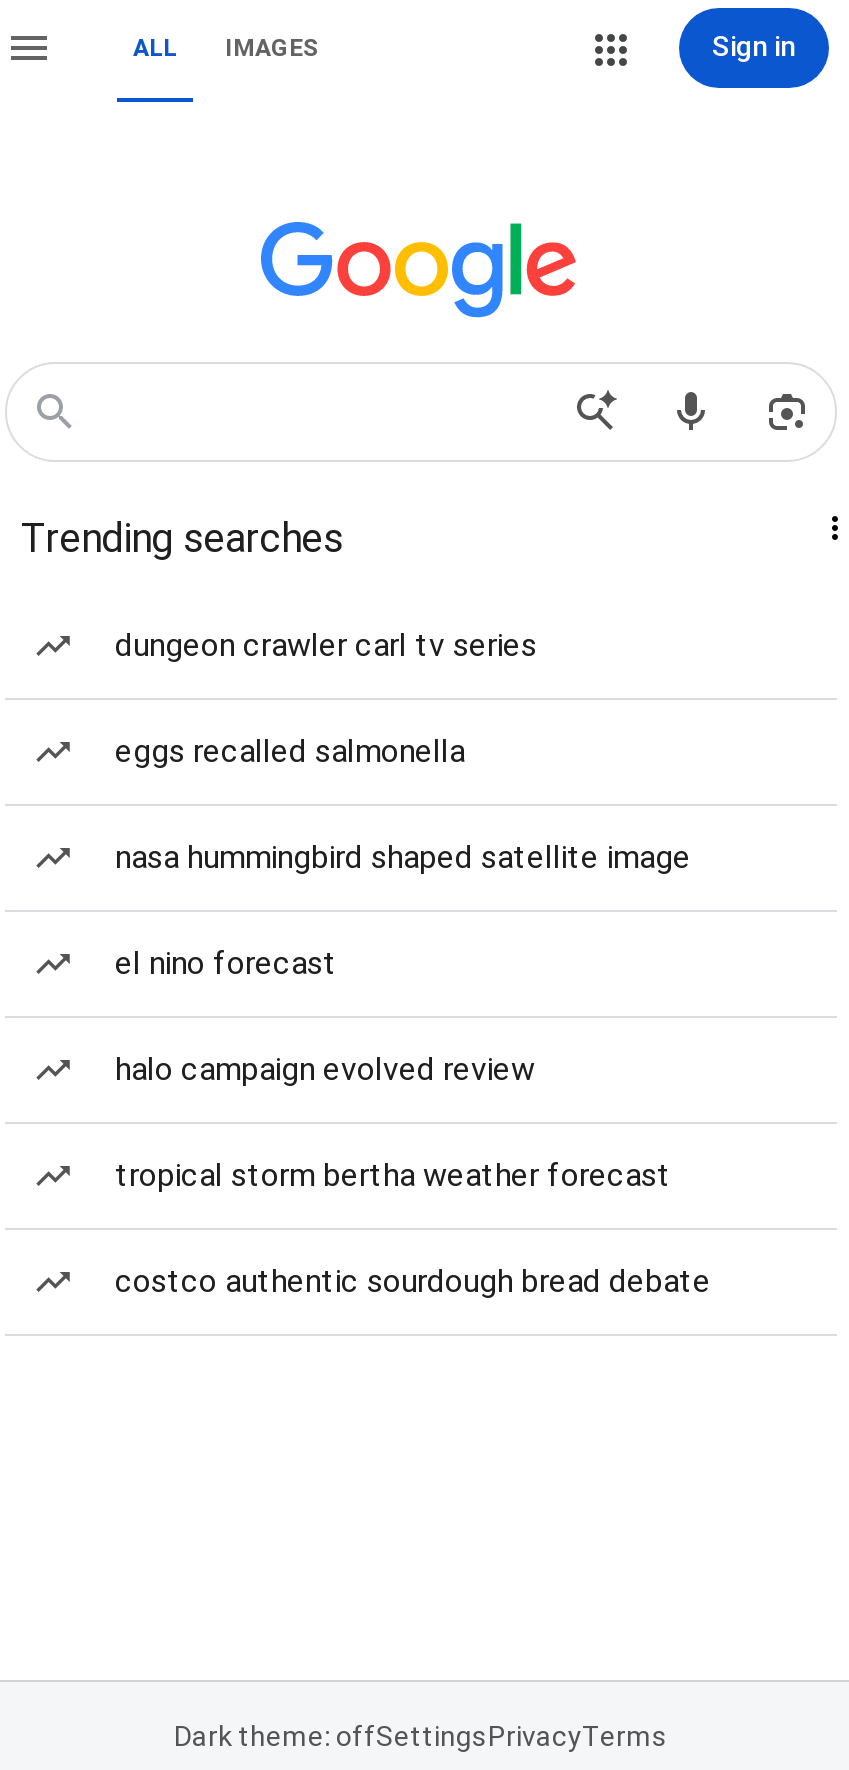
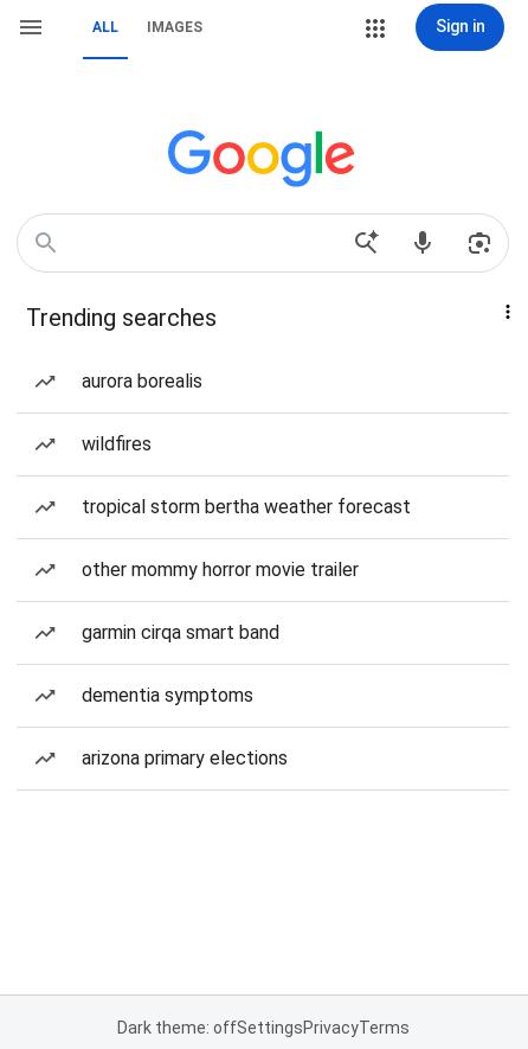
- dungeon crawler carl tv series
- eggs recalled salmonella
- nasa hummingbird shaped satellite image
- el nino forecast
- halo campaign evolved review
+ aurora borealis
+ wildfires

moved up: tropical storm bertha weather forecast

- costco authentic sourdough bread debate
+ other mommy horror movie trailer
+ garmin cirqa smart band
+ dementia symptoms
+ arizona primary elections
